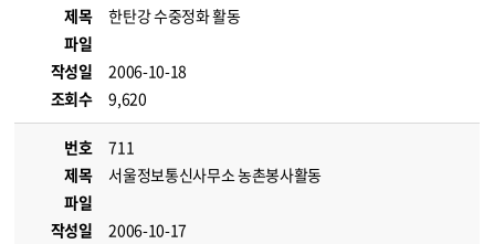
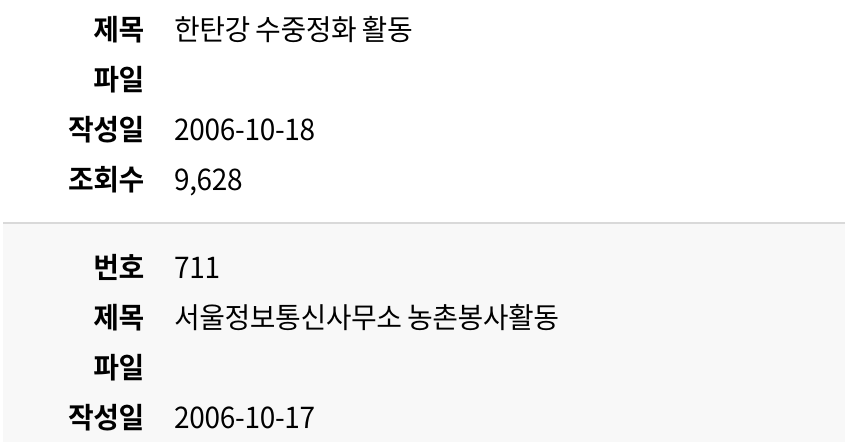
- 조회수 9,620
+ 조회수 9,628
